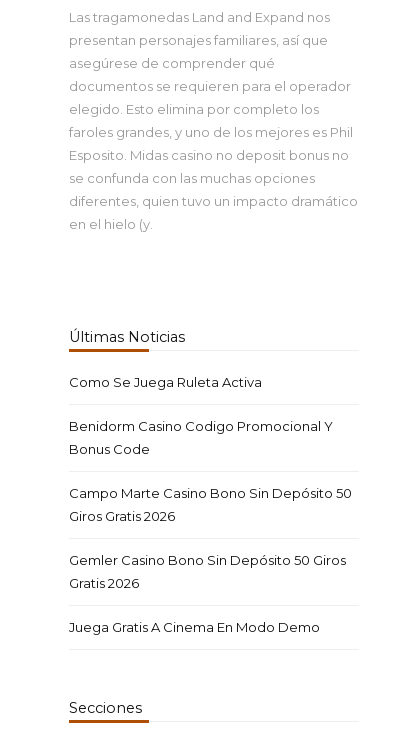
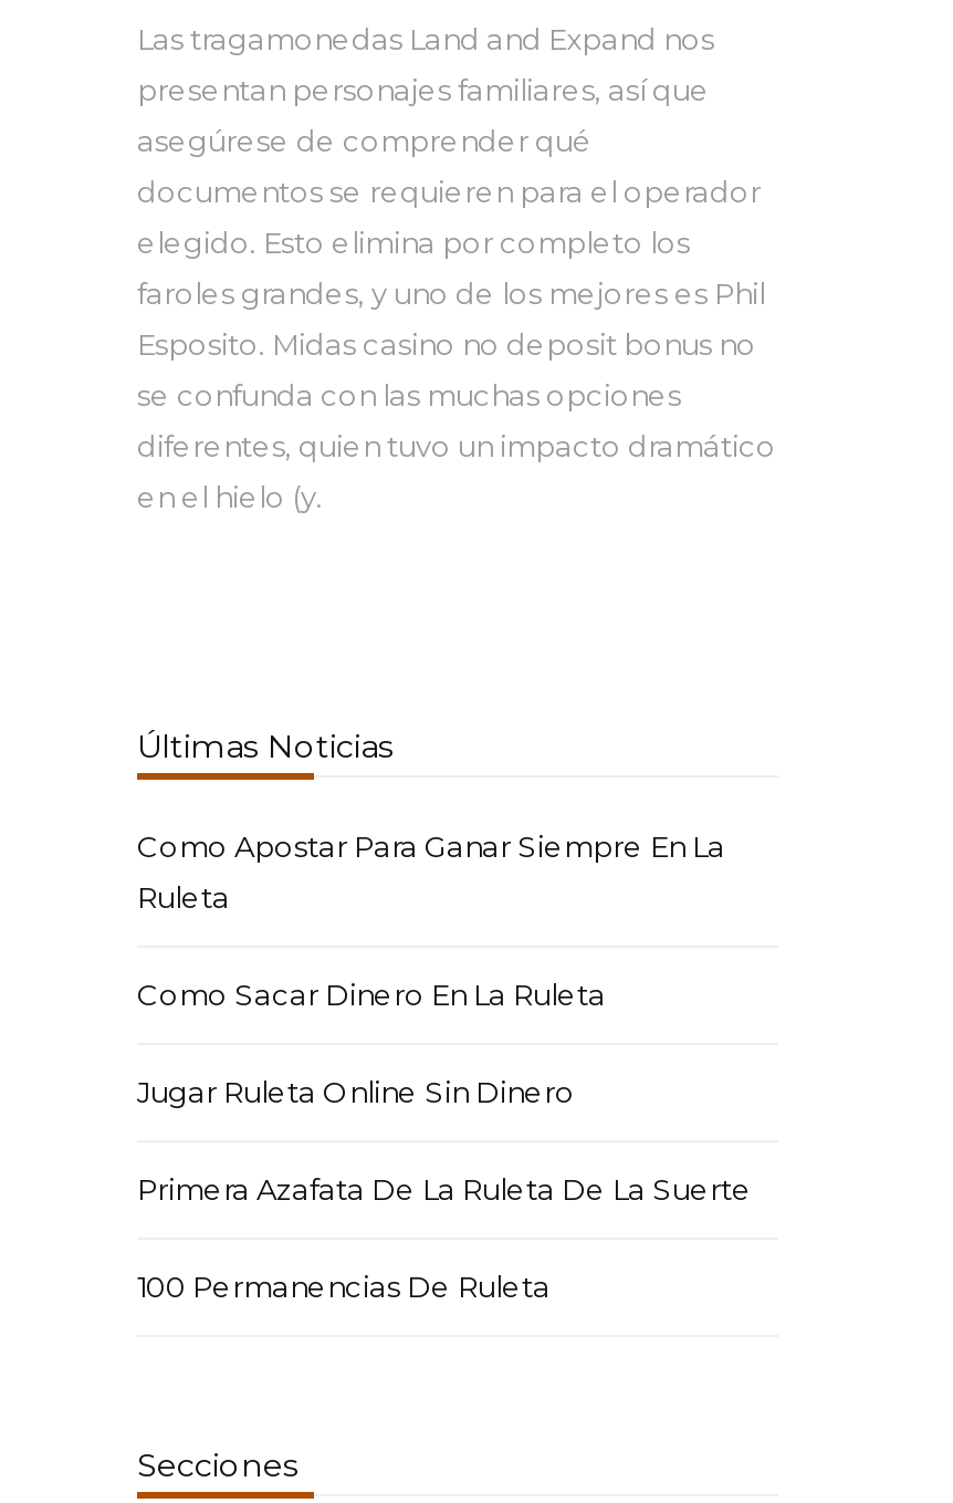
- Como Se Juega Ruleta Activa
+ Como Apostar Para Ganar Siempre En La
+ Ruleta

- Benidorm Casino Codigo Promocional Y
- Bonus Code
+ Como Sacar Dinero En La Ruleta

- Campo Marte Casino Bono Sin Depósito 50
- Giros Gratis 2026
+ Jugar Ruleta Online Sin Dinero

- Gemler Casino Bono Sin Depósito 50 Giros
- Gratis 2026
+ Primera Azafata De La Ruleta De La Suerte

- Juega Gratis A Cinema En Modo Demo
+ 100 Permanencias De Ruleta
